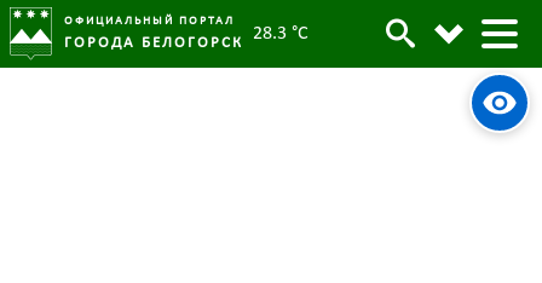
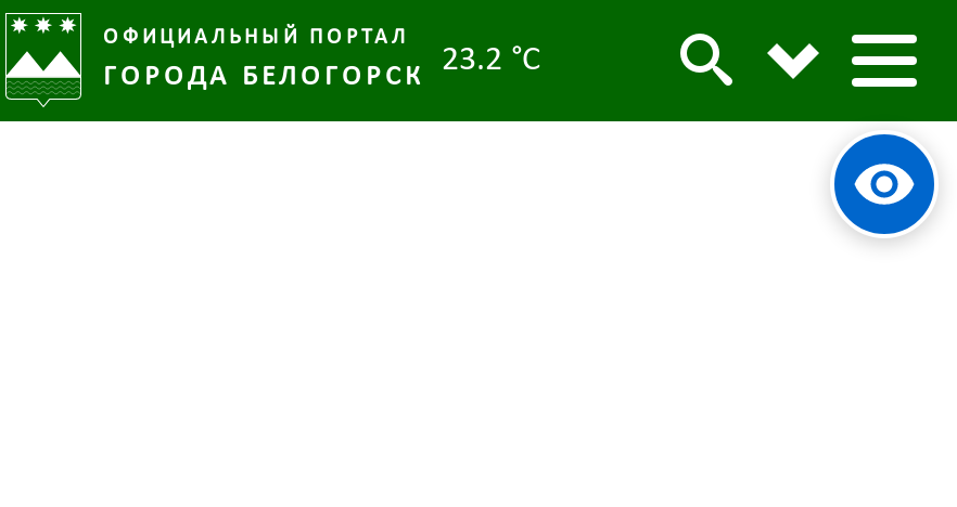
- ГОРОДА БЕЛОГОРСК 28.3 °C
+ ГОРОДА БЕЛОГОРСК 23.2 °C
